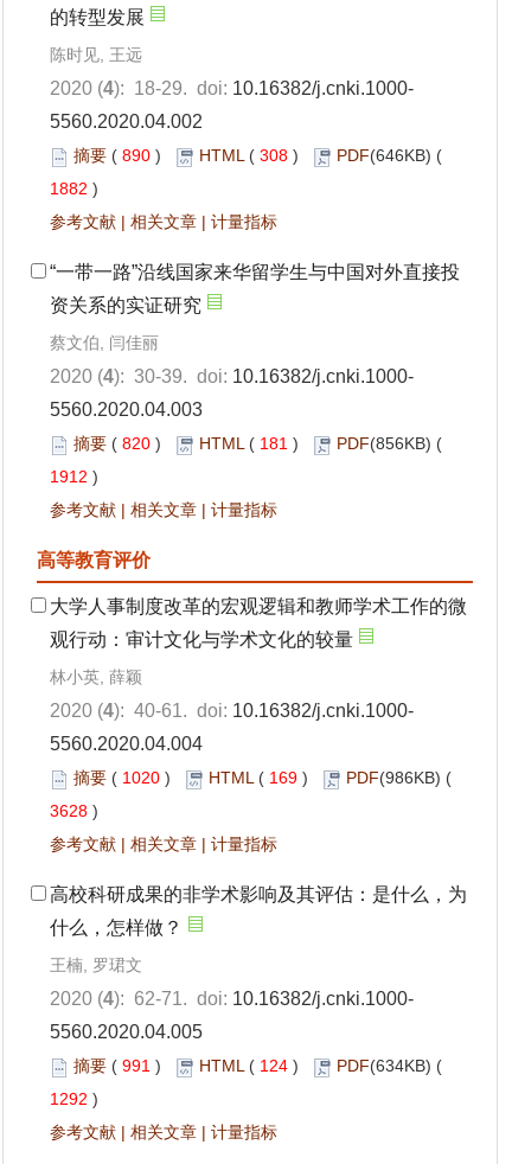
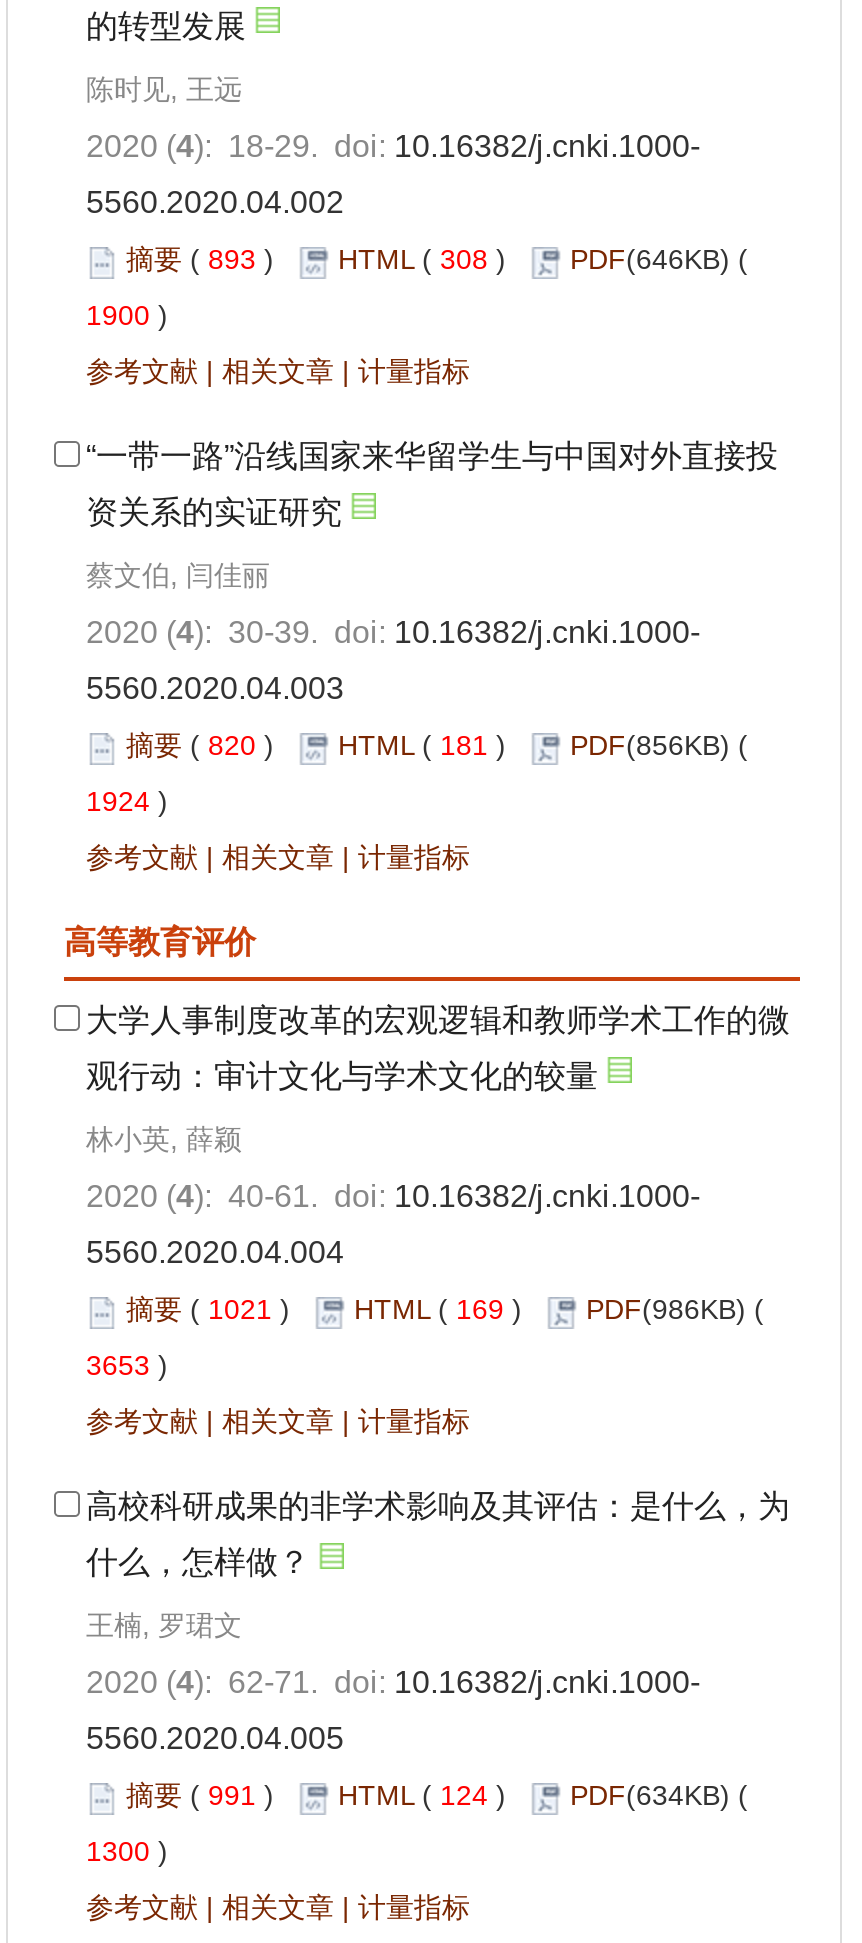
- 摘要(890) HTML (308) PDF(646KB) (
+ 摘要(893) HTML (308) PDF(646KB) (

- 1882)
+ 1900)

- 1912)
+ 1924)

- 摘要(1020) HTML (169) PDF(986KB) (
+ 摘要(1021) HTML (169) PDF(986KB) (

- 3628)
+ 3653)

- 1292)
+ 1300)
